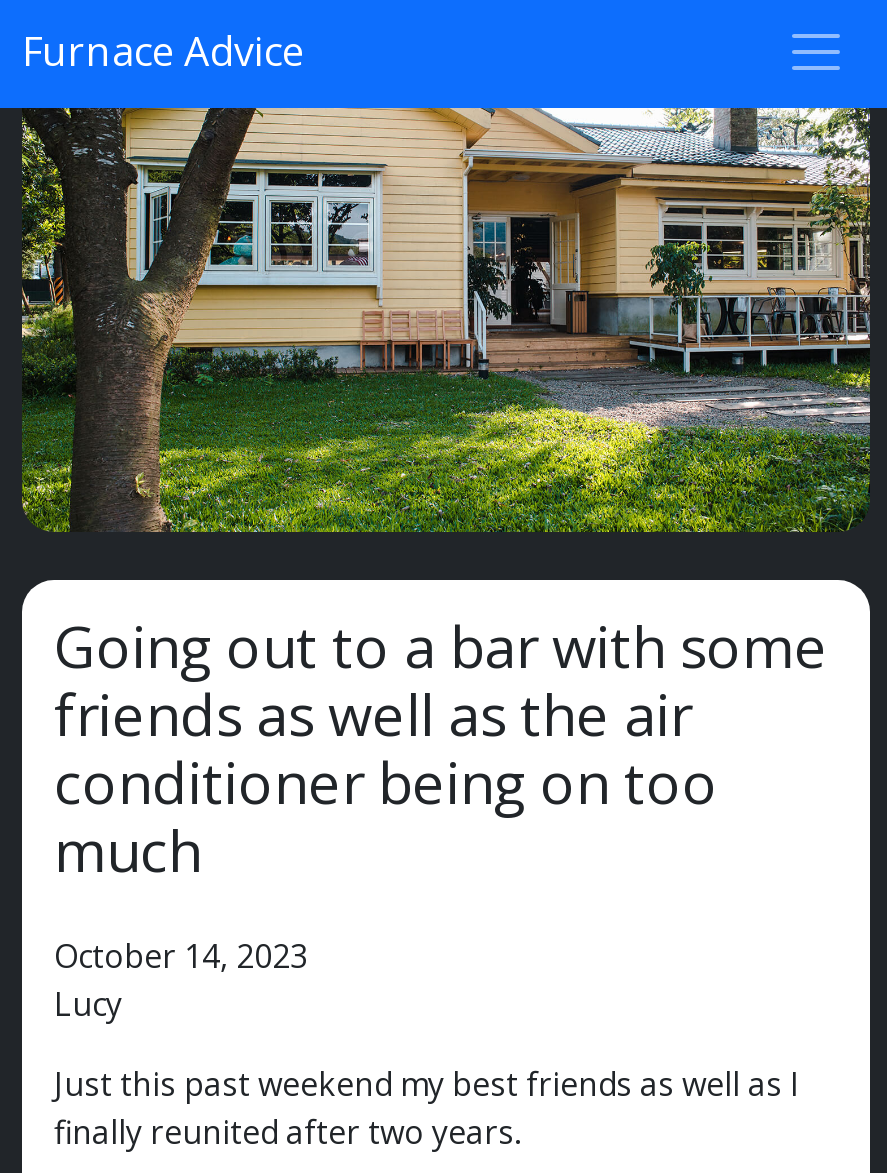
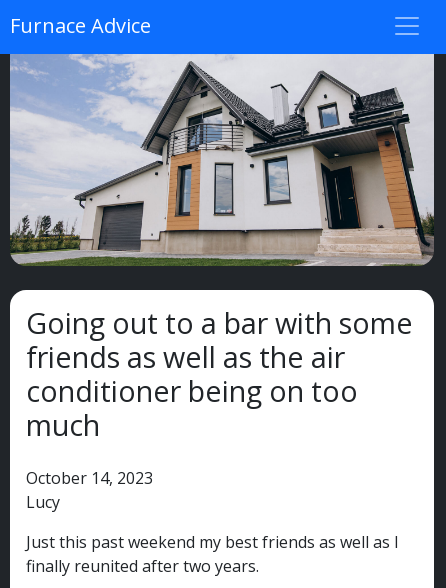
- [image]
+ [image]
